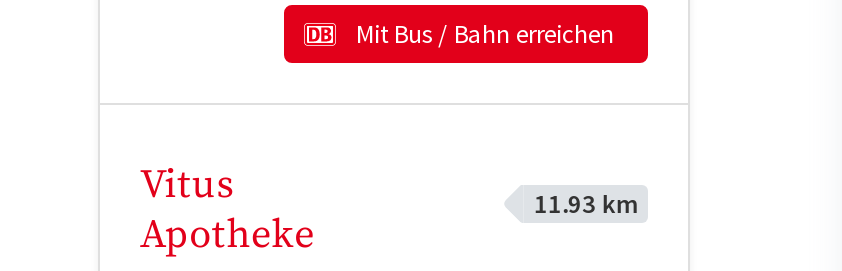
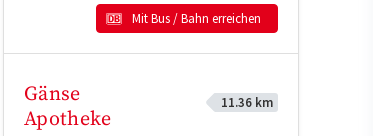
- Vitus
+ Gänse

- 11.93 km
+ 11.36 km
